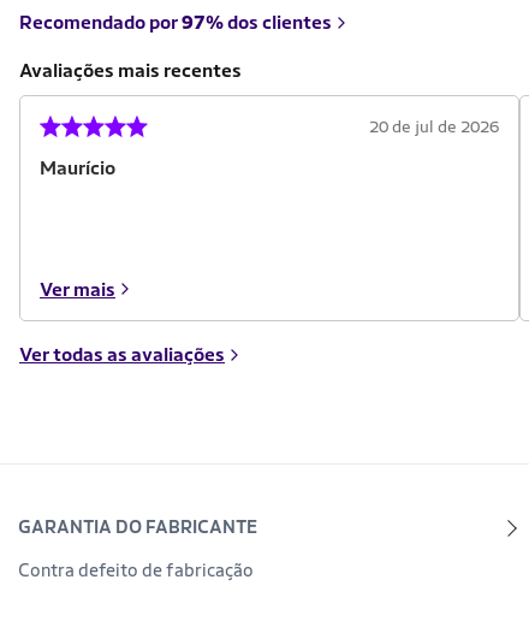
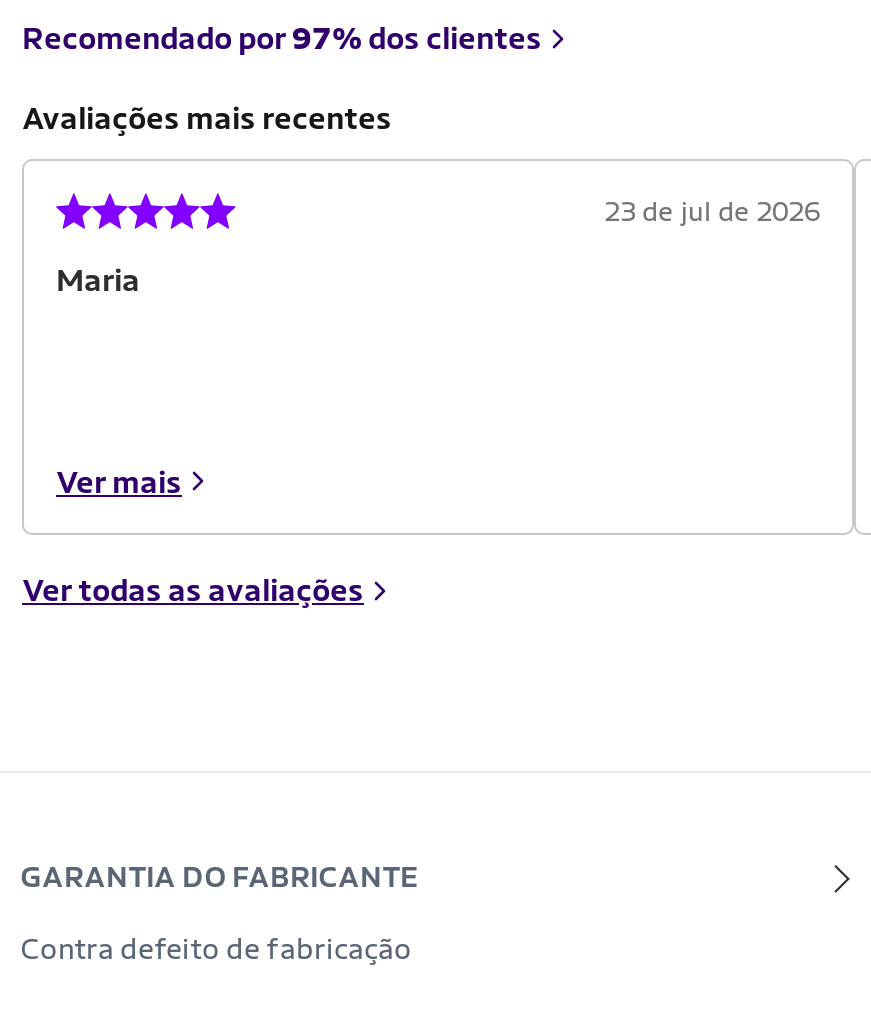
- 20 de jul de 2026
+ 23 de jul de 2026

- Maurício
+ Maria
